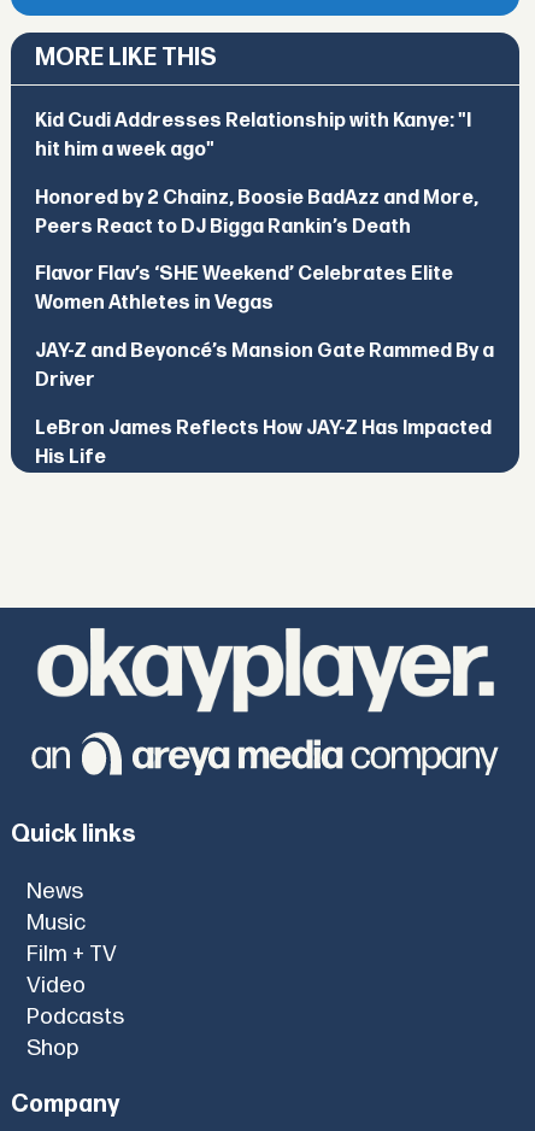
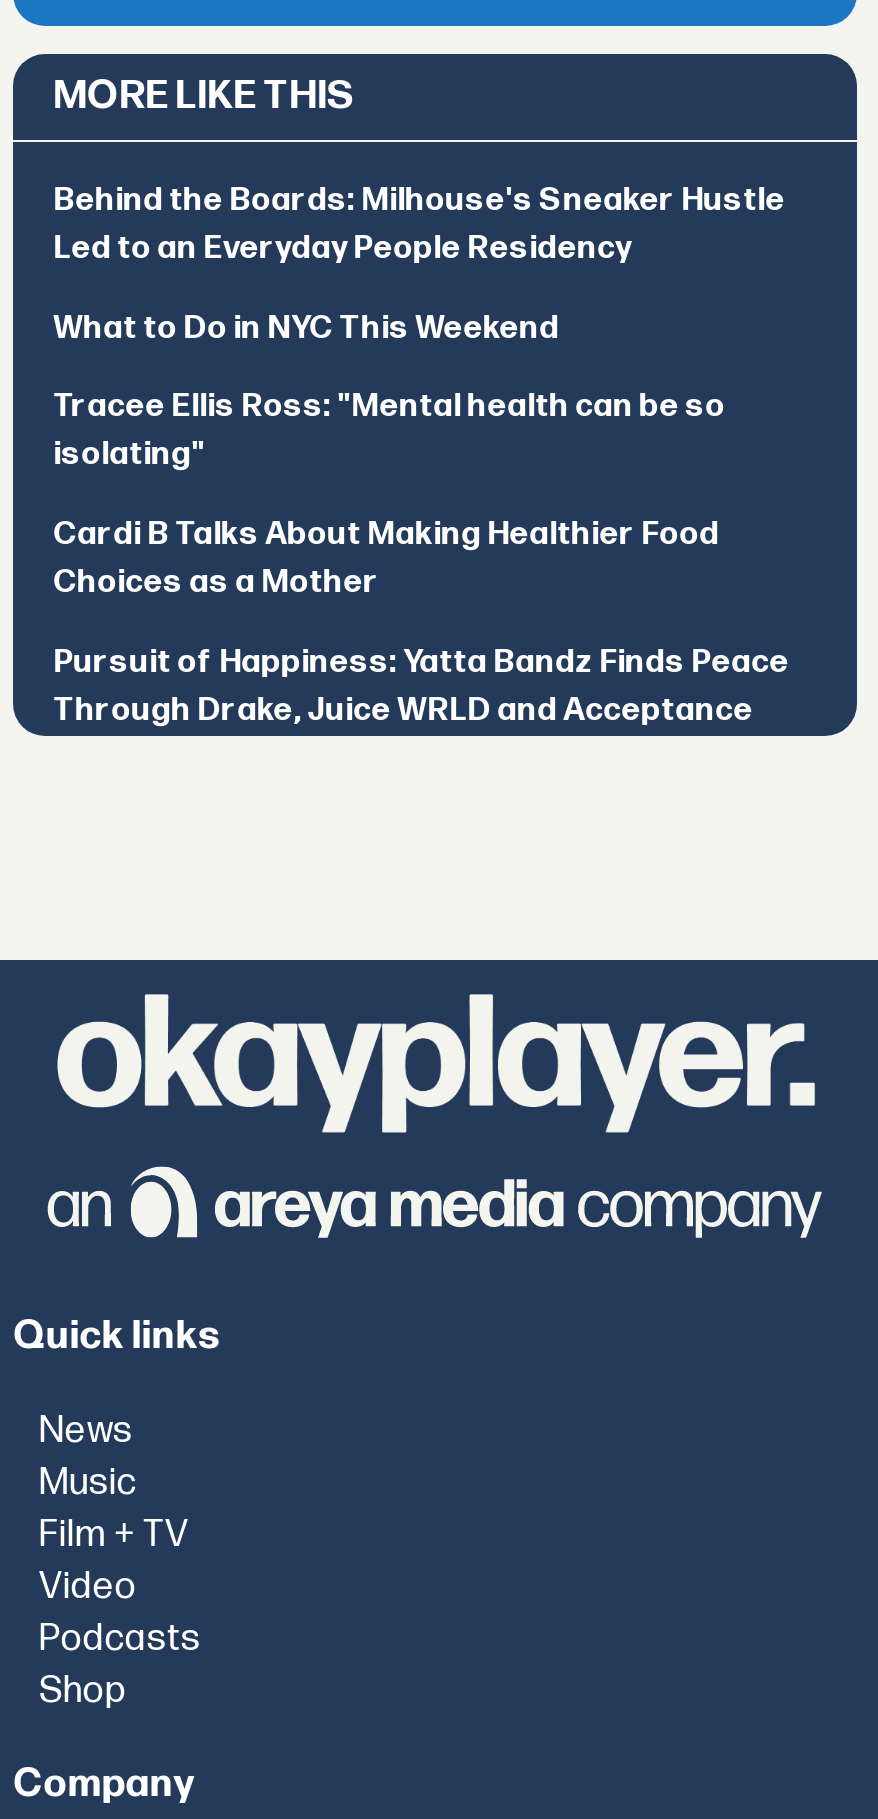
- Kid Cudi Addresses Relationship with Kanye: "I
- hit him a week ago"
+ Behind the Boards: Milhouse's Sneaker Hustle
+ Led to an Everyday People Residency

- Honored by 2 Chainz, Boosie BadAzz and More,
- Peers React to DJ Bigga Rankin’s Death
+ What to Do in NYC This Weekend

- Flavor Flav’s ‘SHE Weekend’ Celebrates Elite
- Women Athletes in Vegas
+ Tracee Ellis Ross: "Mental health can be so
+ isolating"

- JAY-Z and Beyoncé’s Mansion Gate Rammed By a
- Driver
+ Cardi B Talks About Making Healthier Food
+ Choices as a Mother

- LeBron James Reflects How JAY-Z Has Impacted
- His Life
+ Pursuit of Happiness: Yatta Bandz Finds Peace
+ Through Drake, Juice WRLD and Acceptance
